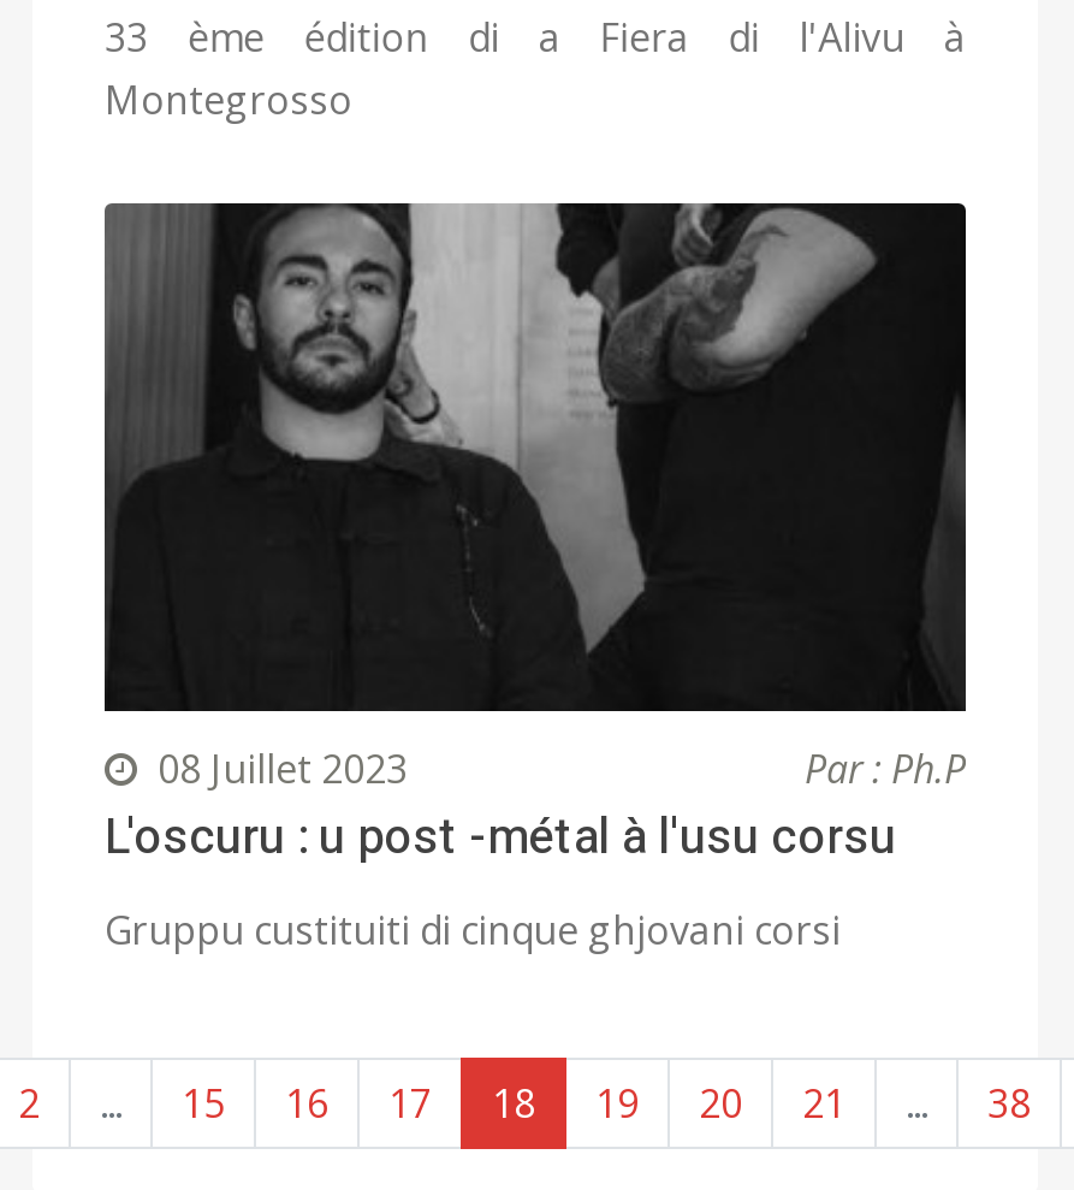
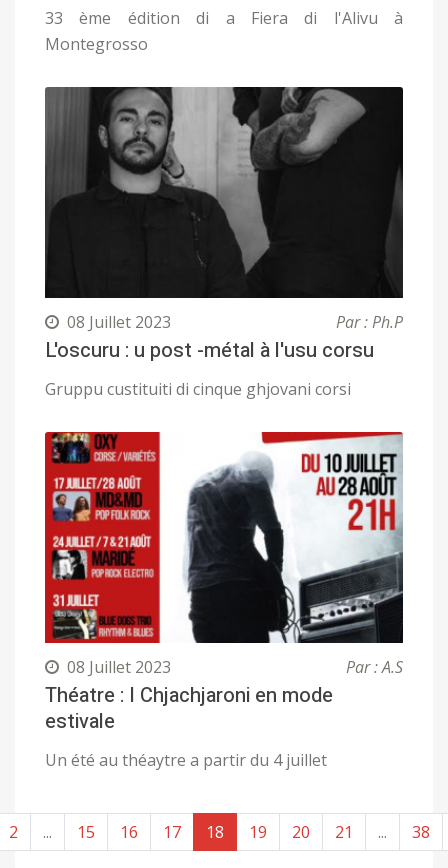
+ [image]
+ 08 Juillet 2023
+ Par : A.S
+ Théatre : I Chjachjaroni en mode
+ estivale
+ Un été au théaytre a partir du 4 juillet

+ [image]
